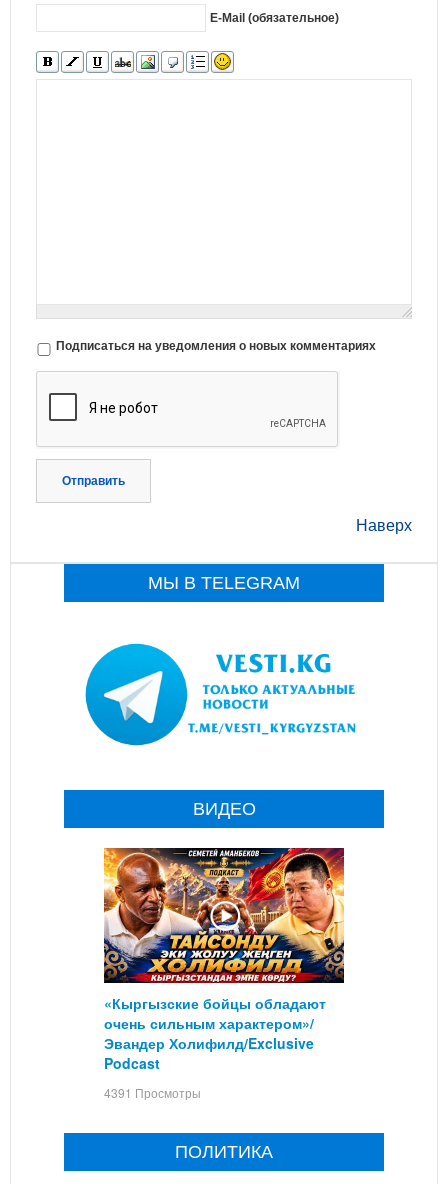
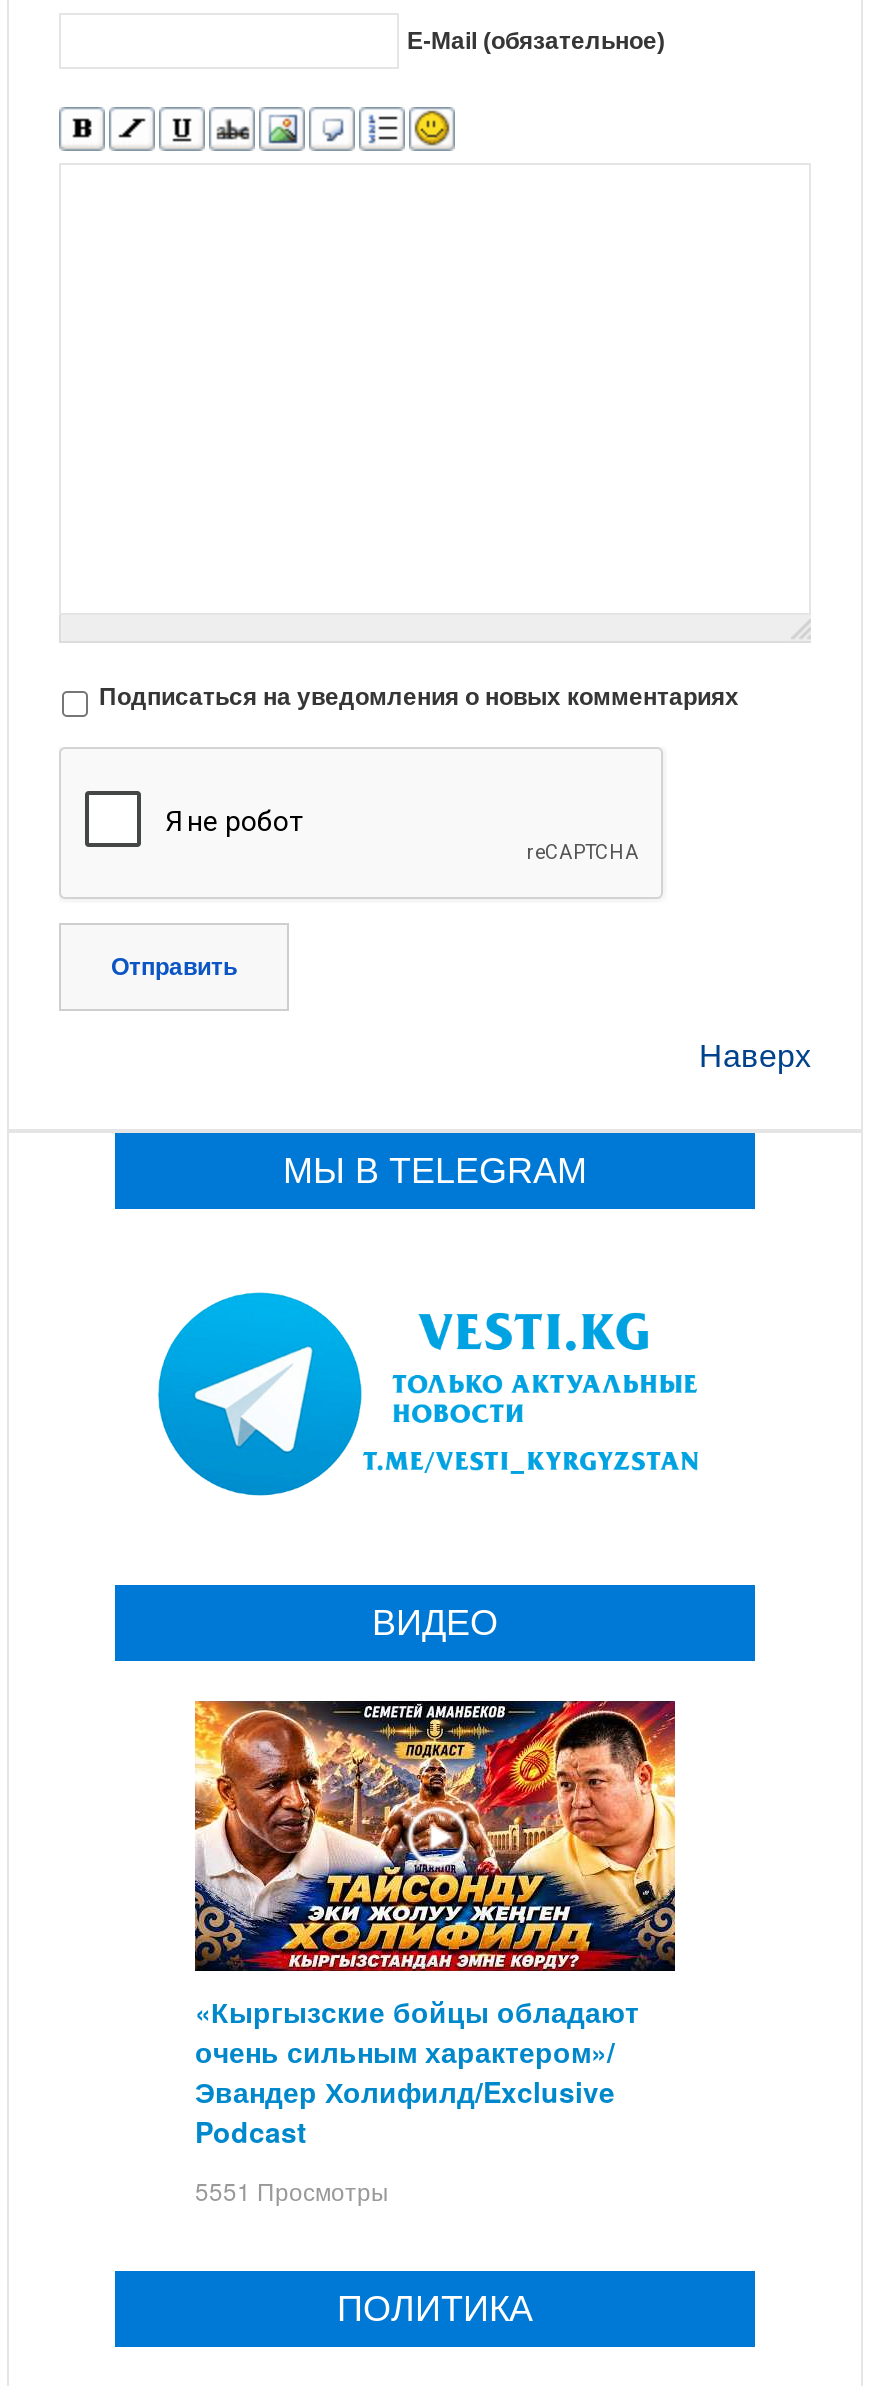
- 4391 Просмотры
+ 5551 Просмотры
